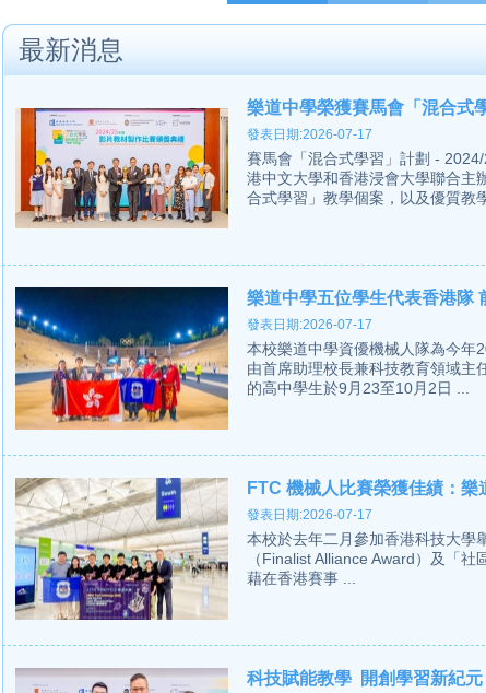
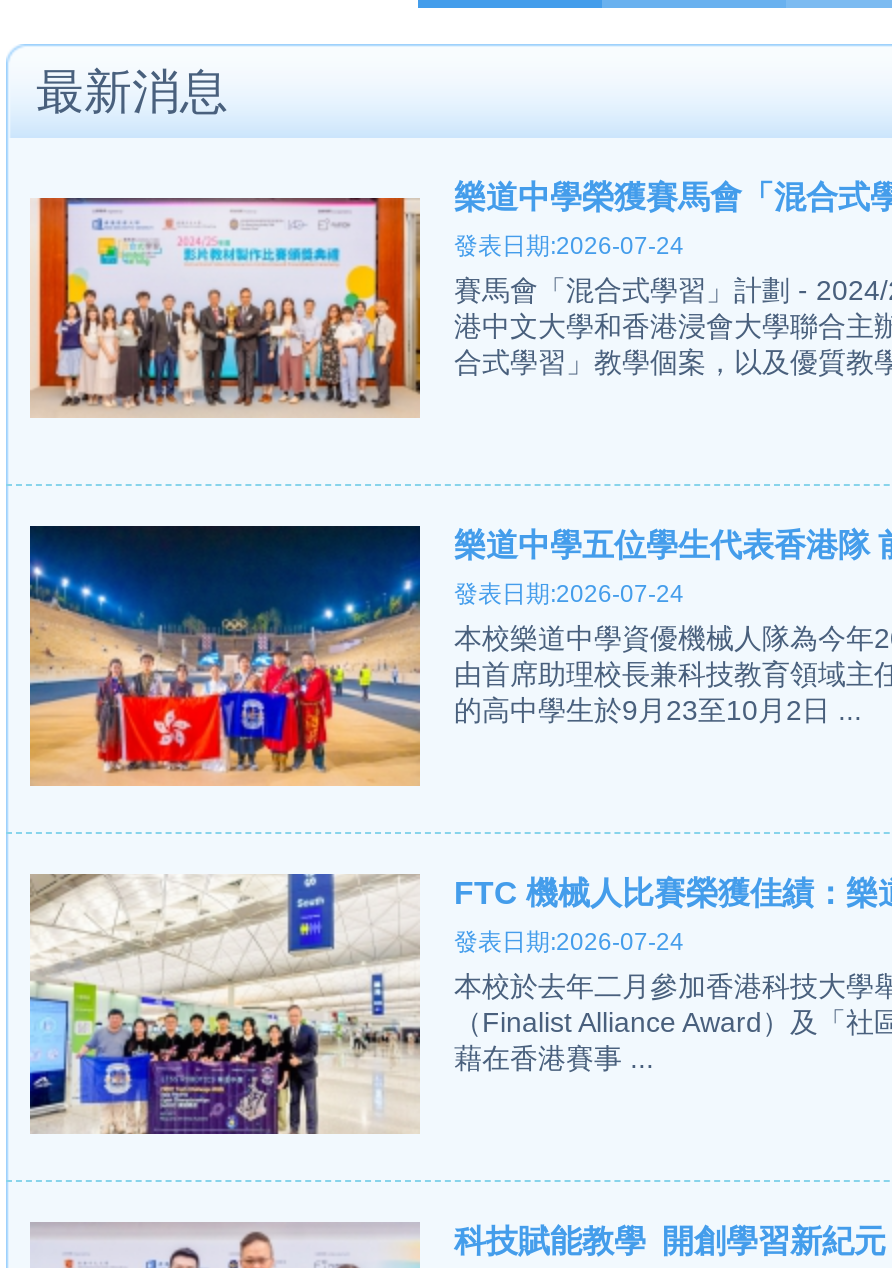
- 發表日期:2026-07-17
+ 發表日期:2026-07-24

- 發表日期:2026-07-17
+ 發表日期:2026-07-24

- 發表日期:2026-07-17
+ 發表日期:2026-07-24
